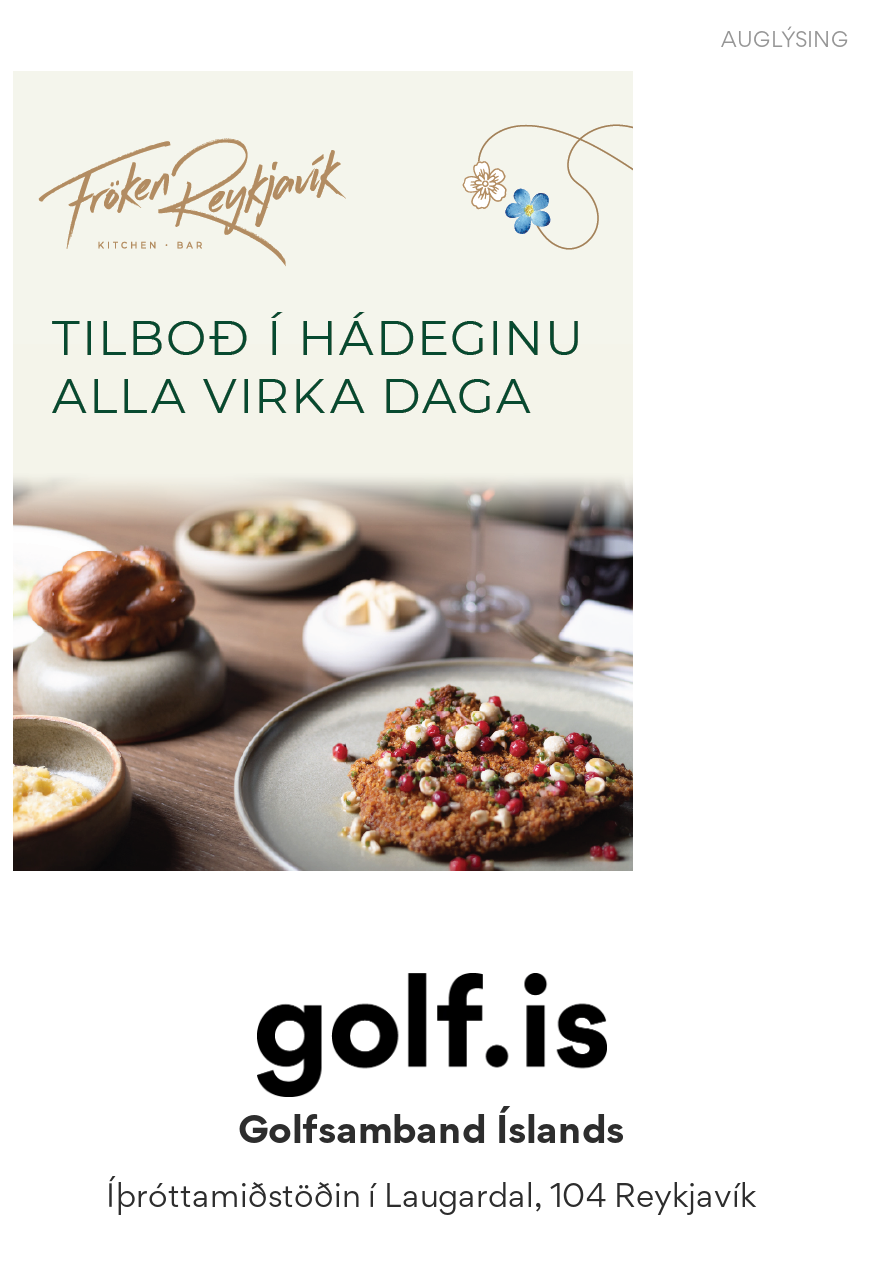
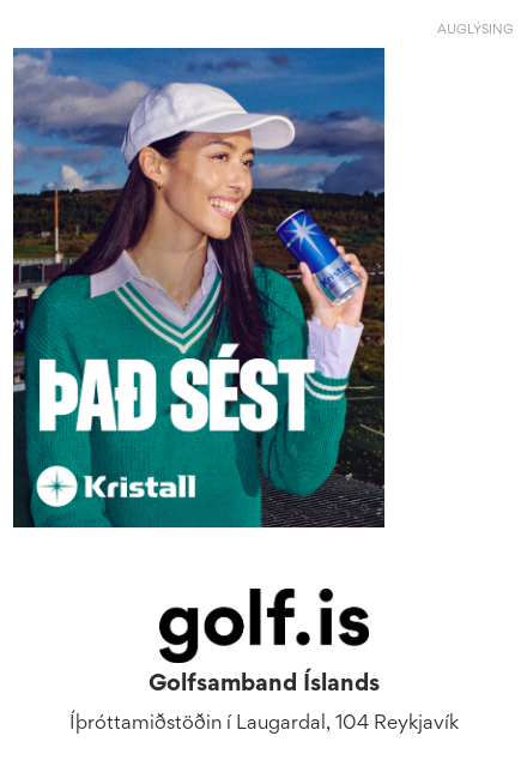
- [image]
+ [image]
